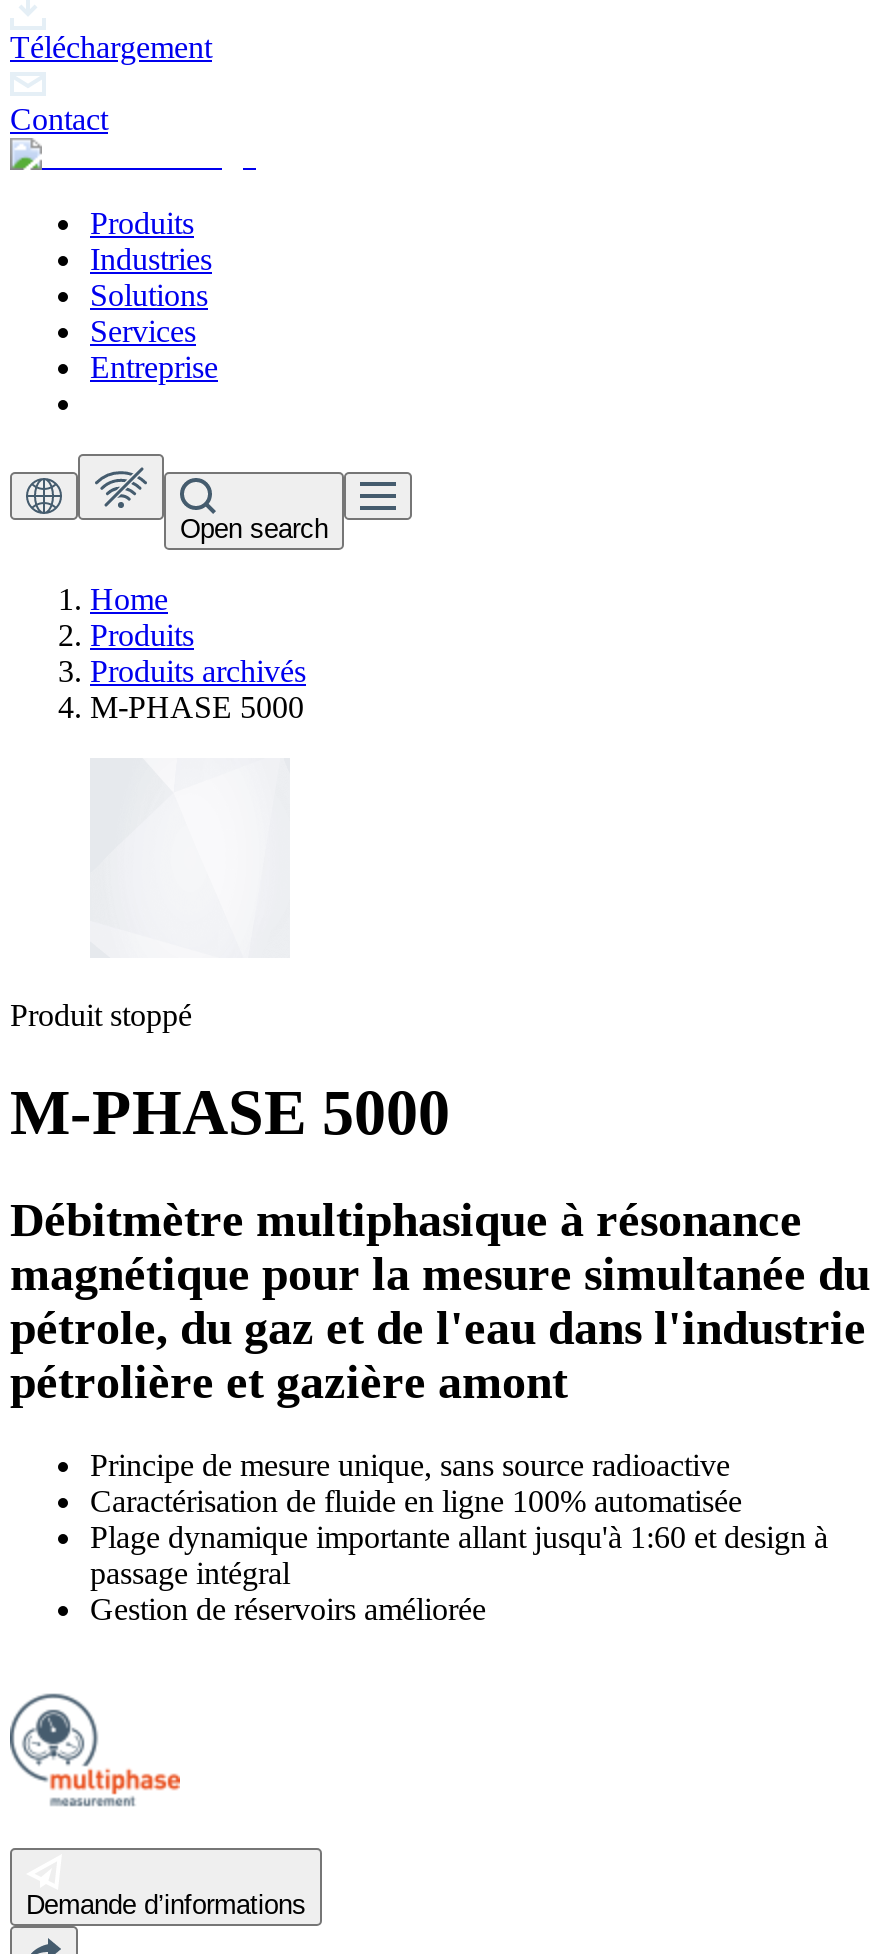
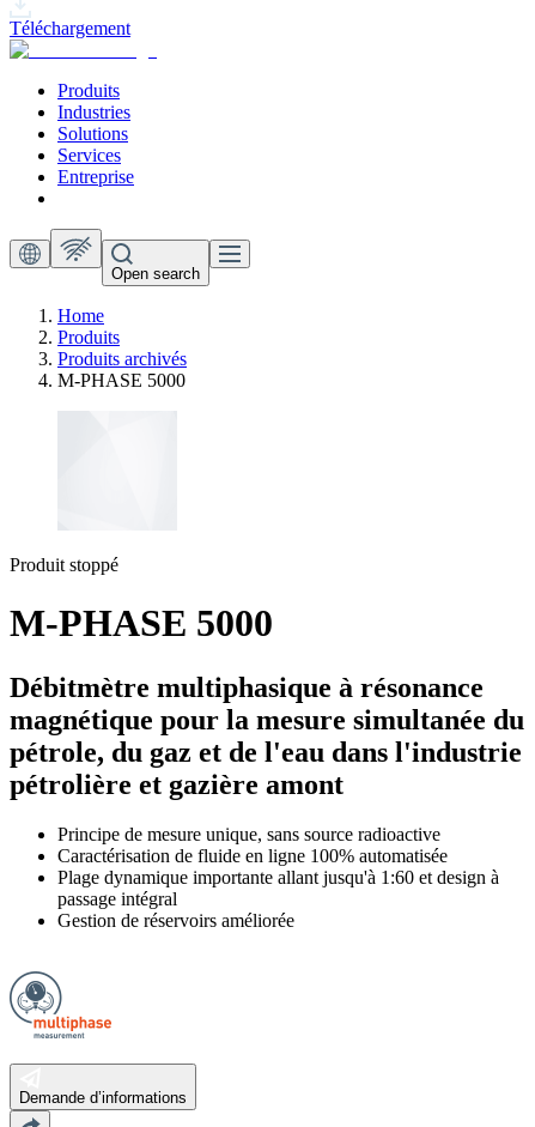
- Contact
